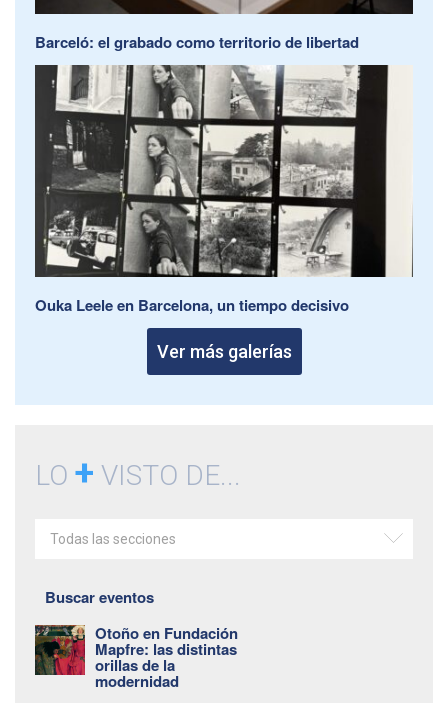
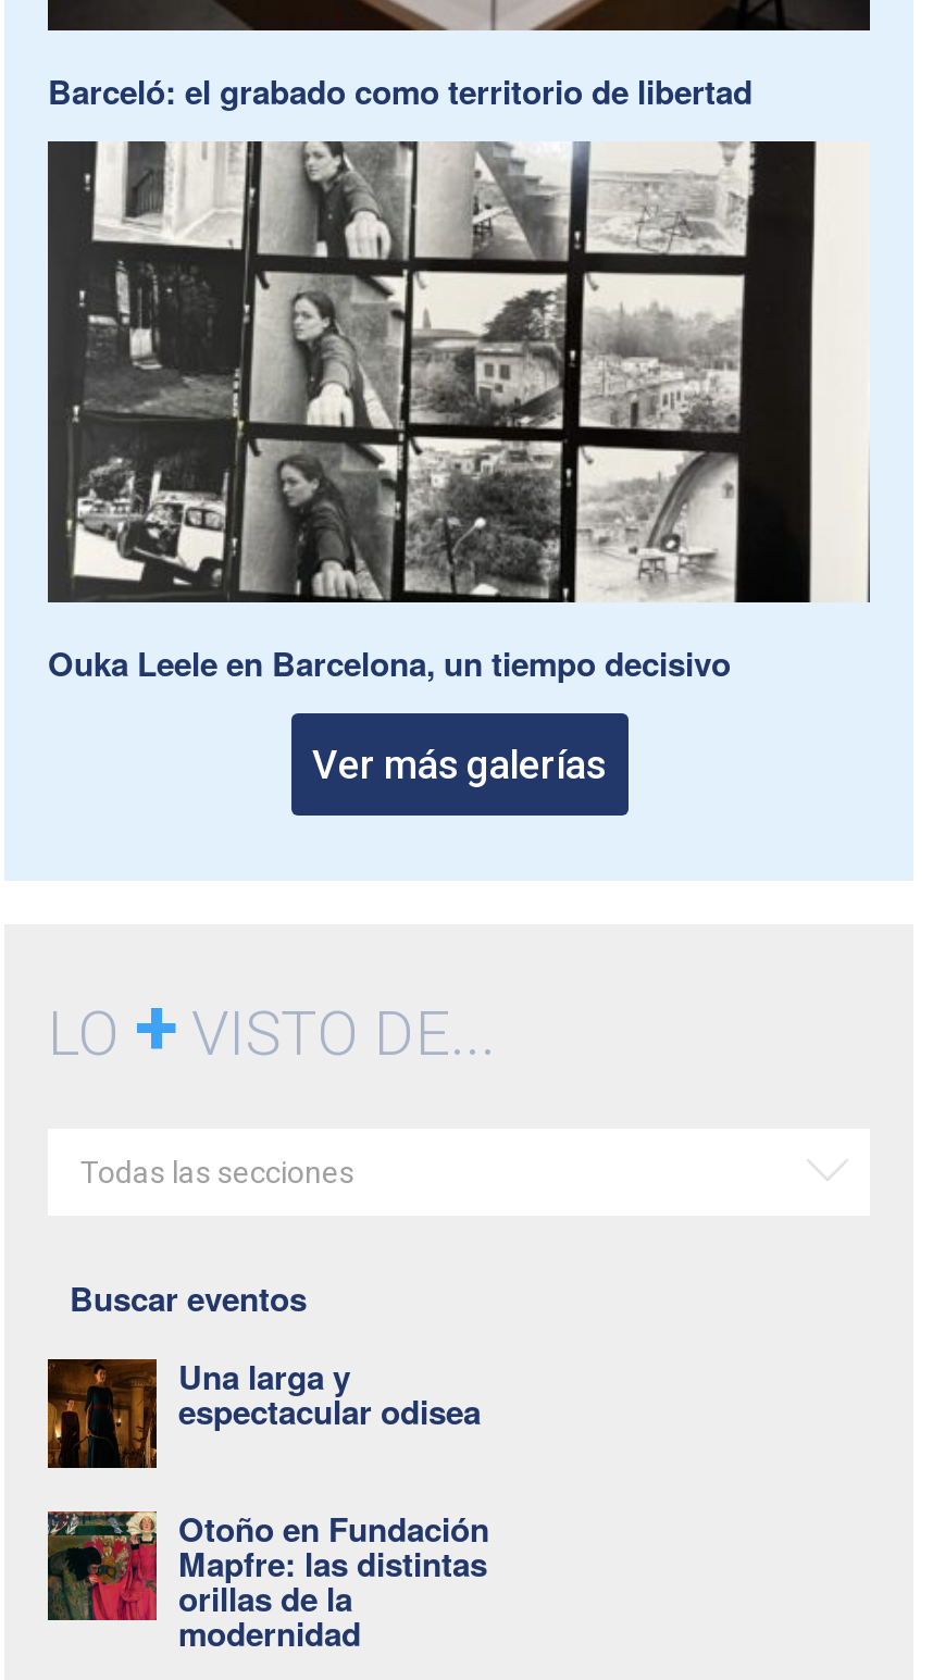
+ [image]
+ Una larga y
+ espectacular odisea
